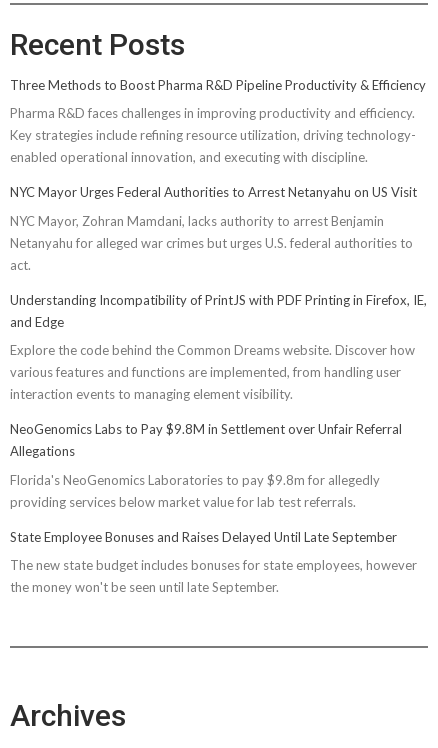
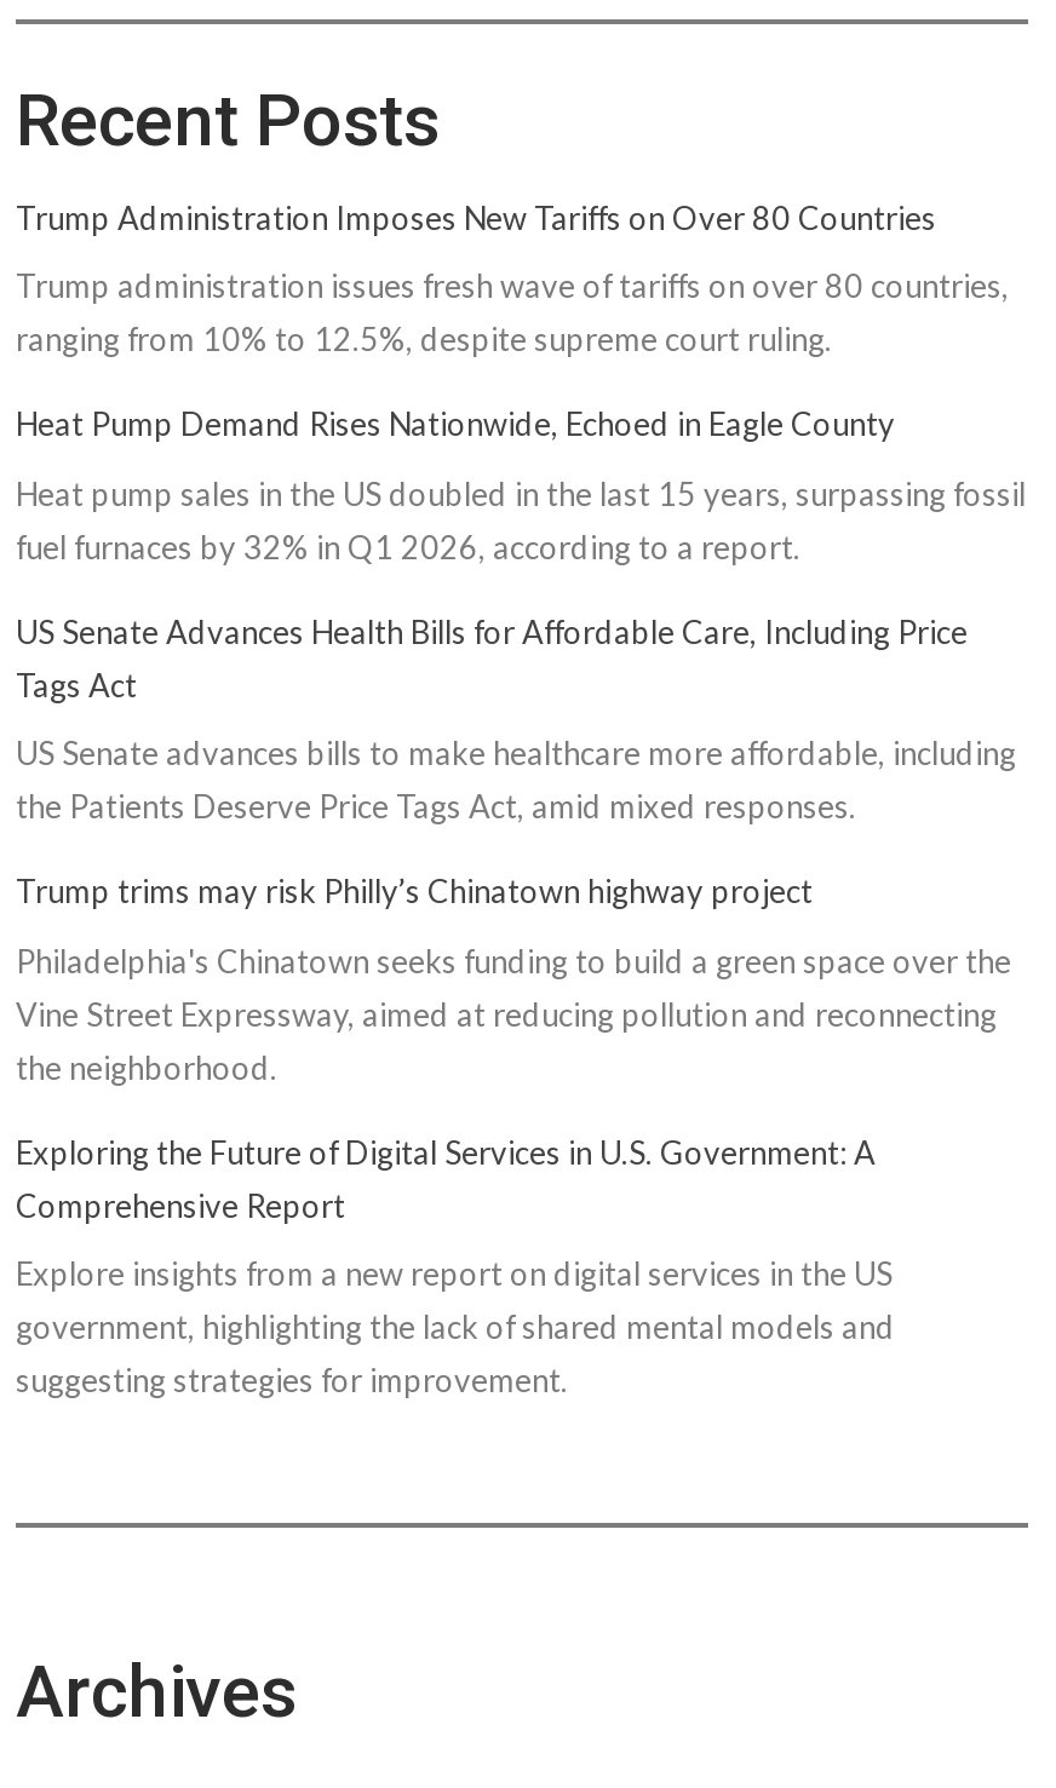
- Three Methods to Boost Pharma R&D Pipeline Productivity & Efficiency
+ Trump Administration Imposes New Tariffs on Over 80 Countries

- Pharma R&D faces challenges in improving productivity and efficiency.
- Key strategies include refining resource utilization, driving technology-
- enabled operational innovation, and executing with discipline.
+ Trump administration issues fresh wave of tariffs on over 80 countries,
+ ranging from 10% to 12.5%, despite supreme court ruling.

- NYC Mayor Urges Federal Authorities to Arrest Netanyahu on US Visit
+ Heat Pump Demand Rises Nationwide, Echoed in Eagle County

- NYC Mayor, Zohran Mamdani, lacks authority to arrest Benjamin
- Netanyahu for alleged war crimes but urges U.S. federal authorities to
- act.
+ Heat pump sales in the US doubled in the last 15 years, surpassing fossil
+ fuel furnaces by 32% in Q1 2026, according to a report.

- Understanding Incompatibility of PrintJS with PDF Printing in Firefox, IE,
- and Edge
+ US Senate Advances Health Bills for Affordable Care, Including Price
+ Tags Act

- Explore the code behind the Common Dreams website. Discover how
- various features and functions are implemented, from handling user
- interaction events to managing element visibility.
+ US Senate advances bills to make healthcare more affordable, including
+ the Patients Deserve Price Tags Act, amid mixed responses.

- NeoGenomics Labs to Pay $9.8M in Settlement over Unfair Referral
- Allegations
+ Trump trims may risk Philly’s Chinatown highway project

- Florida's NeoGenomics Laboratories to pay $9.8m for allegedly
- providing services below market value for lab test referrals.
+ Philadelphia's Chinatown seeks funding to build a green space over the
+ Vine Street Expressway, aimed at reducing pollution and reconnecting
+ the neighborhood.

- State Employee Bonuses and Raises Delayed Until Late September
+ Exploring the Future of Digital Services in U.S. Government: A
+ Comprehensive Report

- The new state budget includes bonuses for state employees, however
- the money won't be seen until late September.
+ Explore insights from a new report on digital services in the US
+ government, highlighting the lack of shared mental models and
+ suggesting strategies for improvement.
